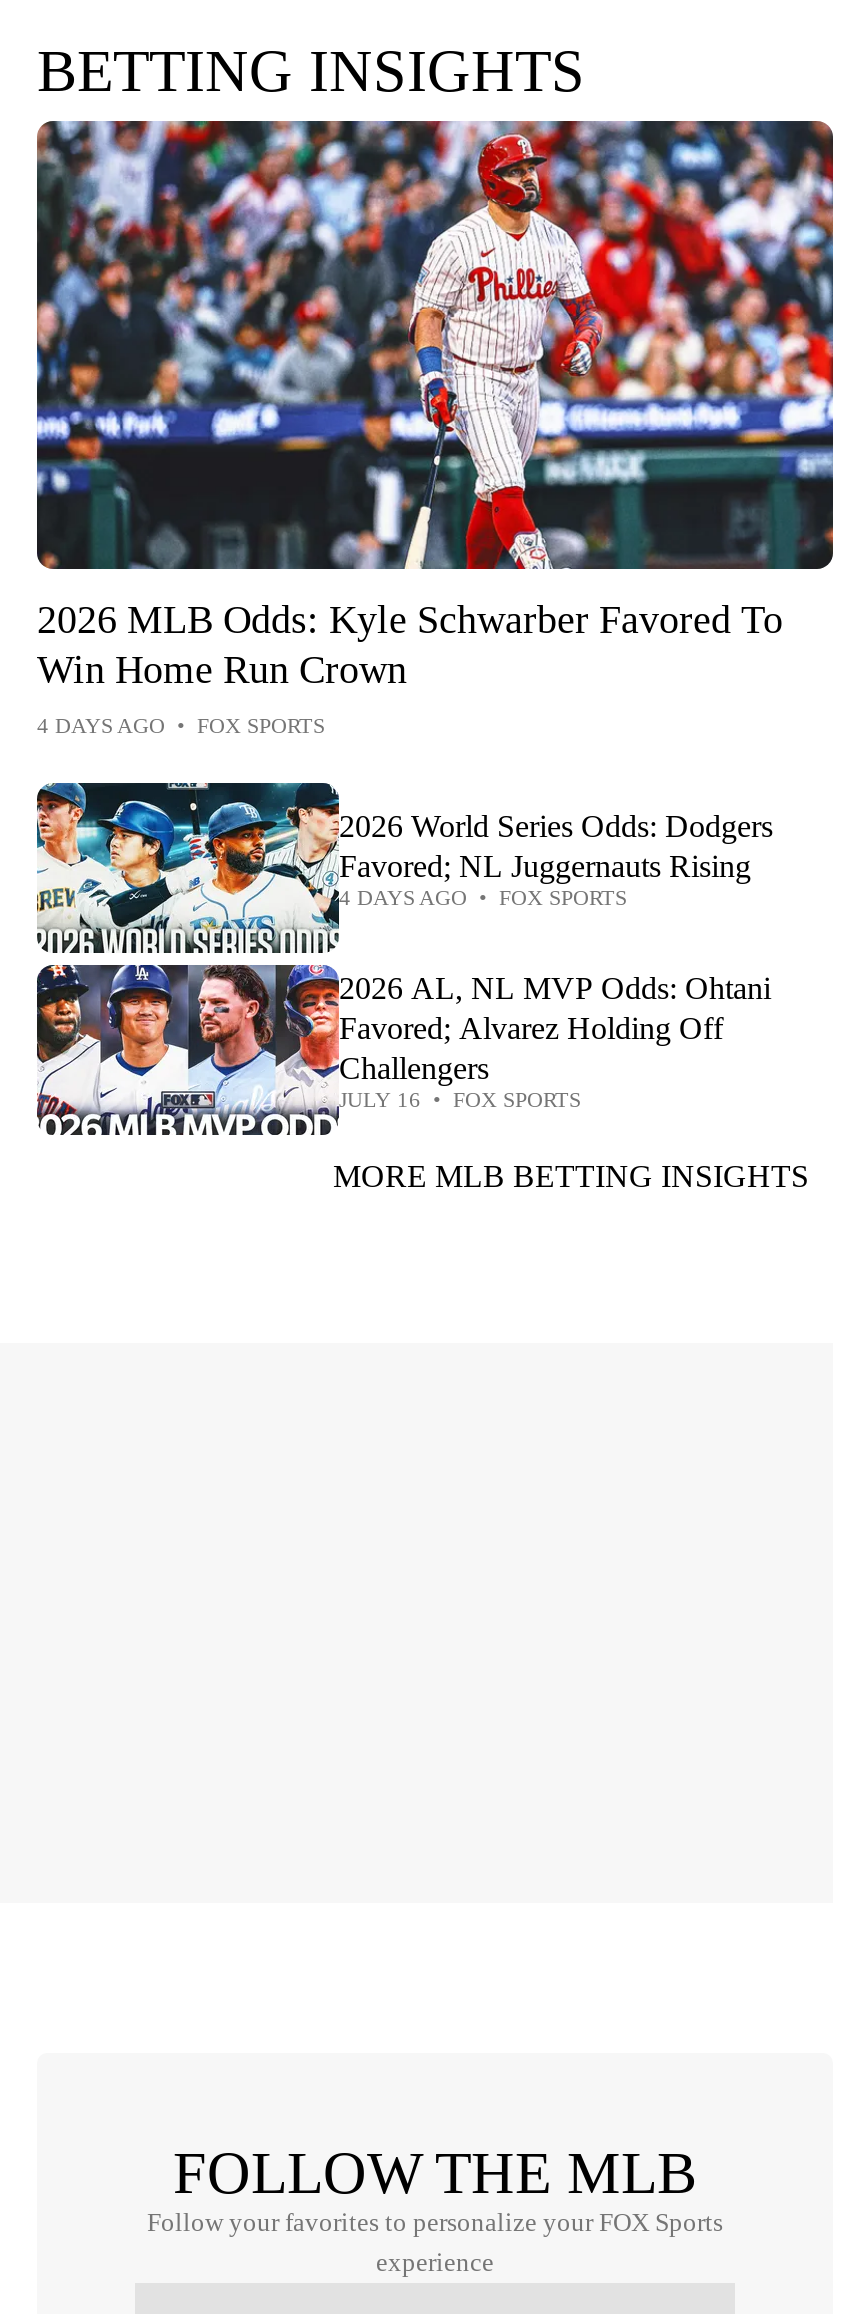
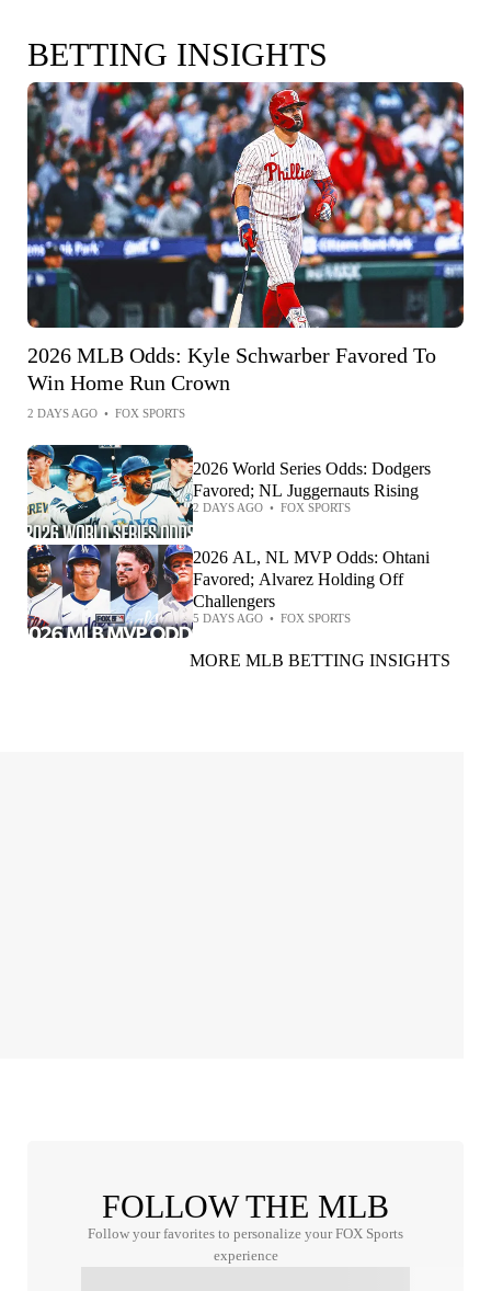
- 4 DAYS AGO • FOX SPORTS
+ 2 DAYS AGO • FOX SPORTS

- 4 DAYS AGO • FOX SPORTS
+ 2 DAYS AGO • FOX SPORTS

- JULY 16 • FOX SPORTS
+ 5 DAYS AGO • FOX SPORTS
